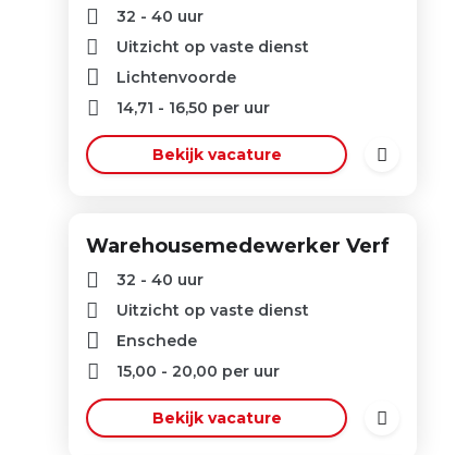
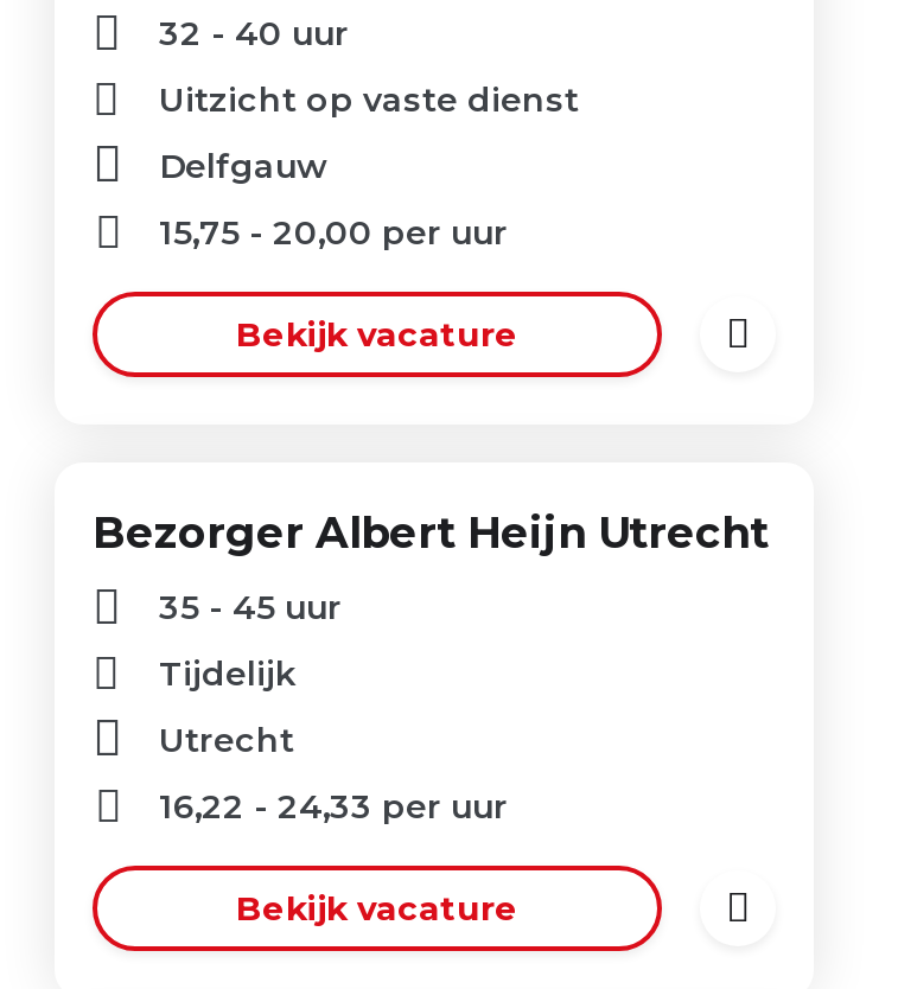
- Lichtenvoorde
+ Delfgauw

- 14,71 - 16,50 per uur
+ 15,75 - 20,00 per uur

- Warehousemedewerker Verf
+ Bezorger Albert Heijn Utrecht

- 32 - 40 uur
+ 35 - 45 uur

- Uitzicht op vaste dienst
+ Tijdelijk

- Enschede
+ Utrecht

- 15,00 - 20,00 per uur
+ 16,22 - 24,33 per uur
